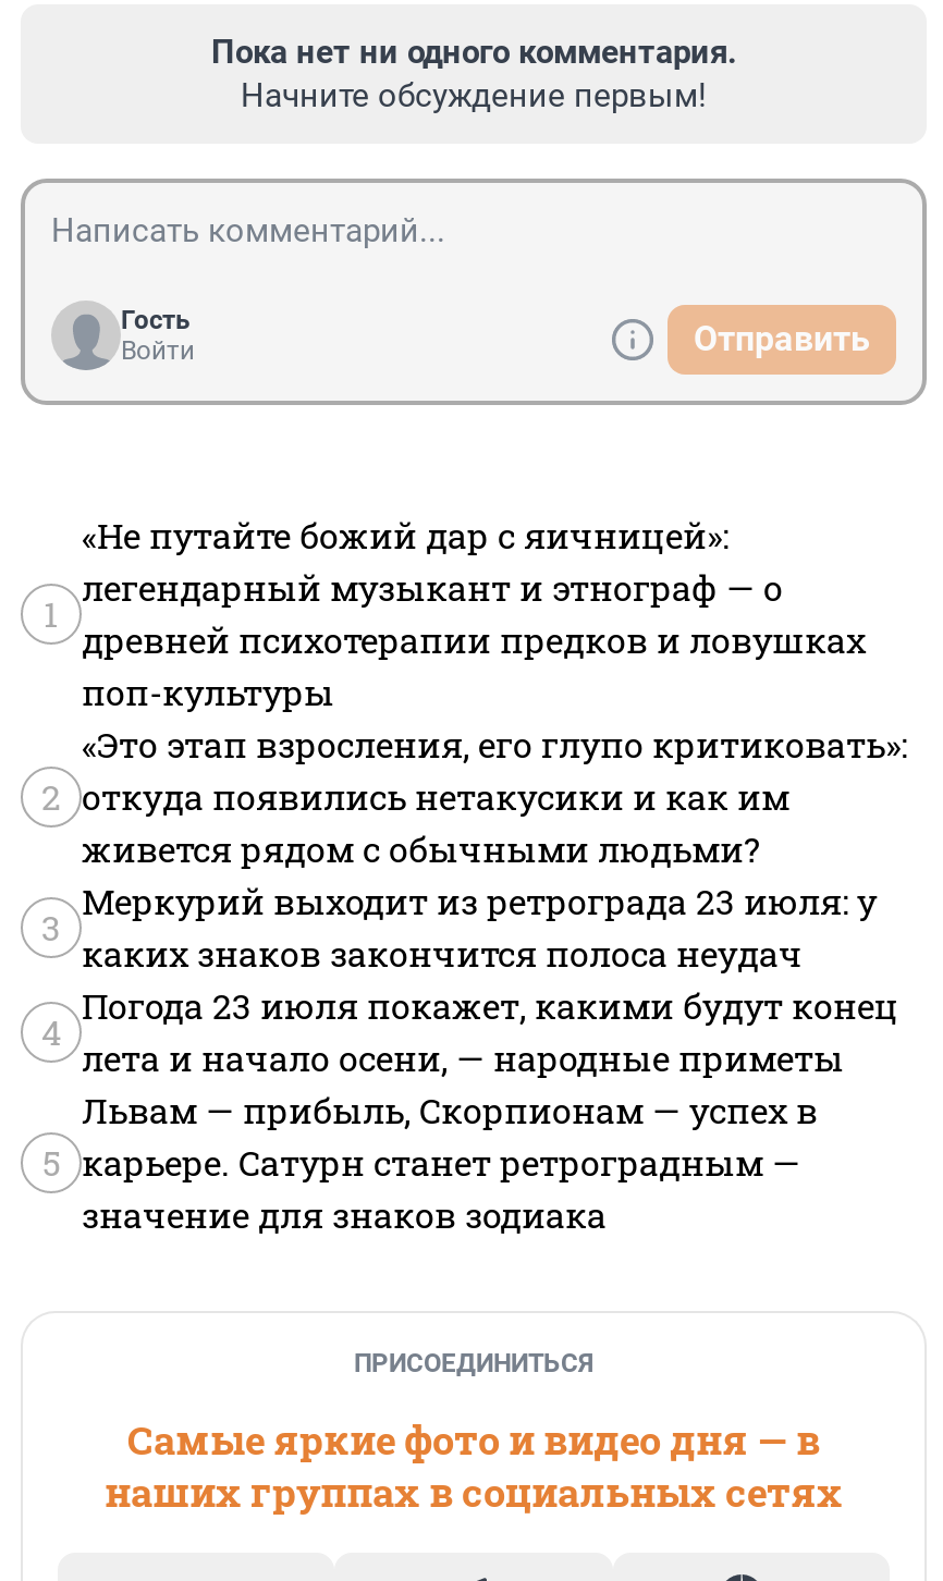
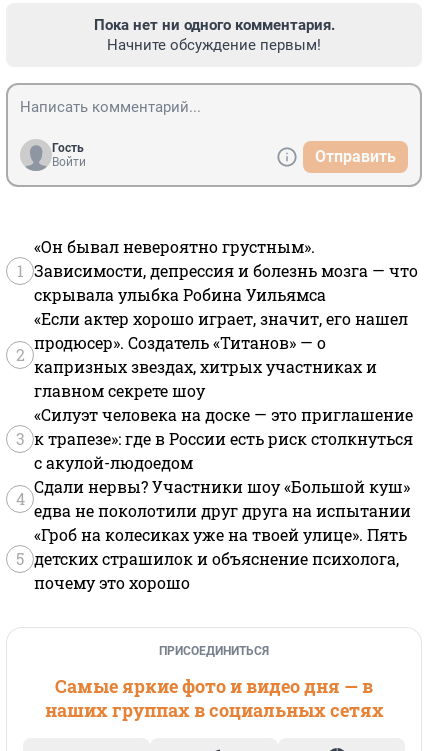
- «Не путайте божий дар с яичницей»:
- легендарный музыкант и этнограф — о
- древней психотерапии предков и ловушках
- поп-культуры
+ «Он бывал невероятно грустным».
+ Зависимости, депрессия и болезнь мозга — что
+ скрывала улыбка Робина Уильямса

- «Это этап взросления, его глупо критиковать»:
- откуда появились нетакусики и как им
- живется рядом с обычными людьми?
+ «Если актер хорошо играет, значит, его нашел
+ продюсер». Создатель «Титанов» — о
+ капризных звездах, хитрых участниках и
+ главном секрете шоу

- Меркурий выходит из ретрограда 23 июля: у
- каких знаков закончится полоса неудач
+ «Силуэт человека на доске — это приглашение
+ к трапезе»: где в России есть риск столкнуться
+ с акулой-людоедом

- Погода 23 июля покажет, какими будут конец
- лета и начало осени, — народные приметы
+ Сдали нервы? Участники шоу «Большой куш»
+ едва не поколотили друг друга на испытании

- Львам — прибыль, Скорпионам — успех в
- карьере. Сатурн станет ретроградным —
- значение для знаков зодиака
+ «Гроб на колесиках уже на твоей улице». Пять
+ детских страшилок и объяснение психолога,
+ почему это хорошо
